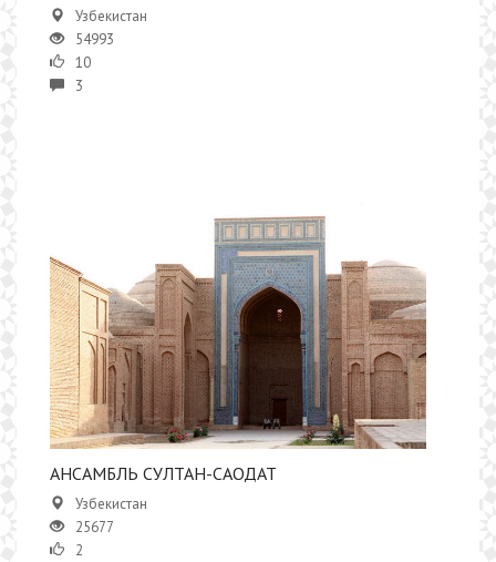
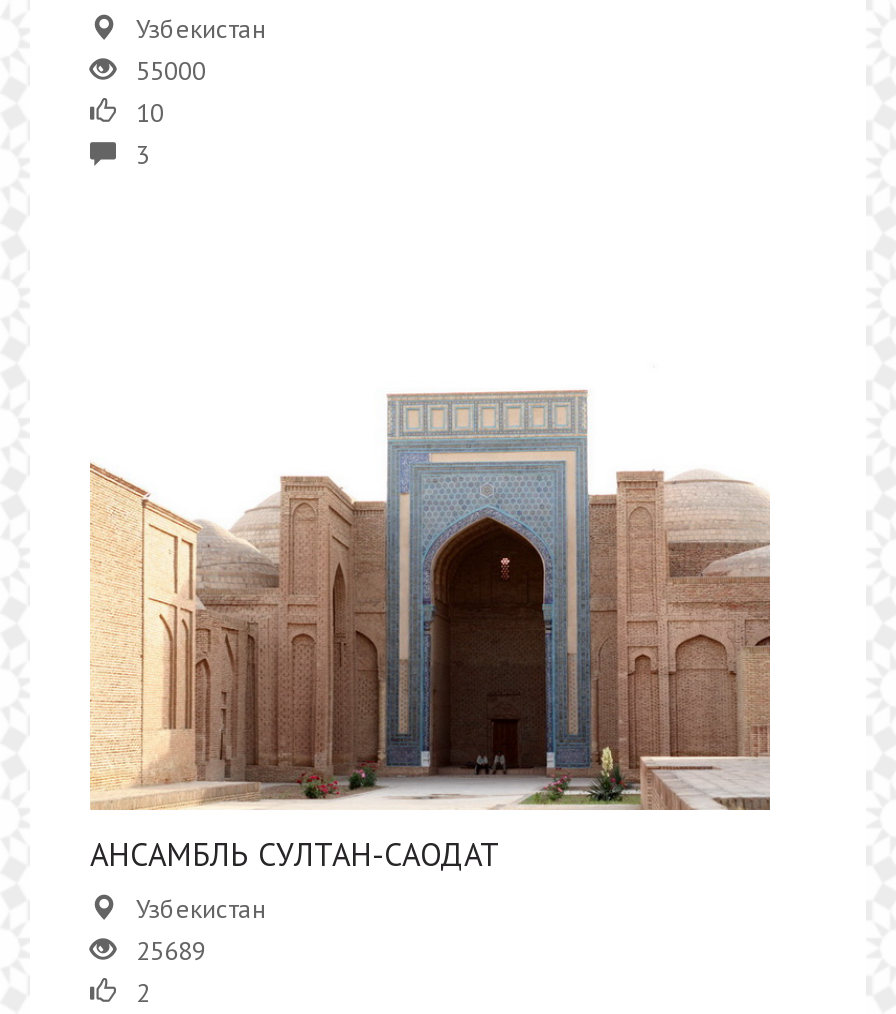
- 54993
+ 55000

- 25677
+ 25689
